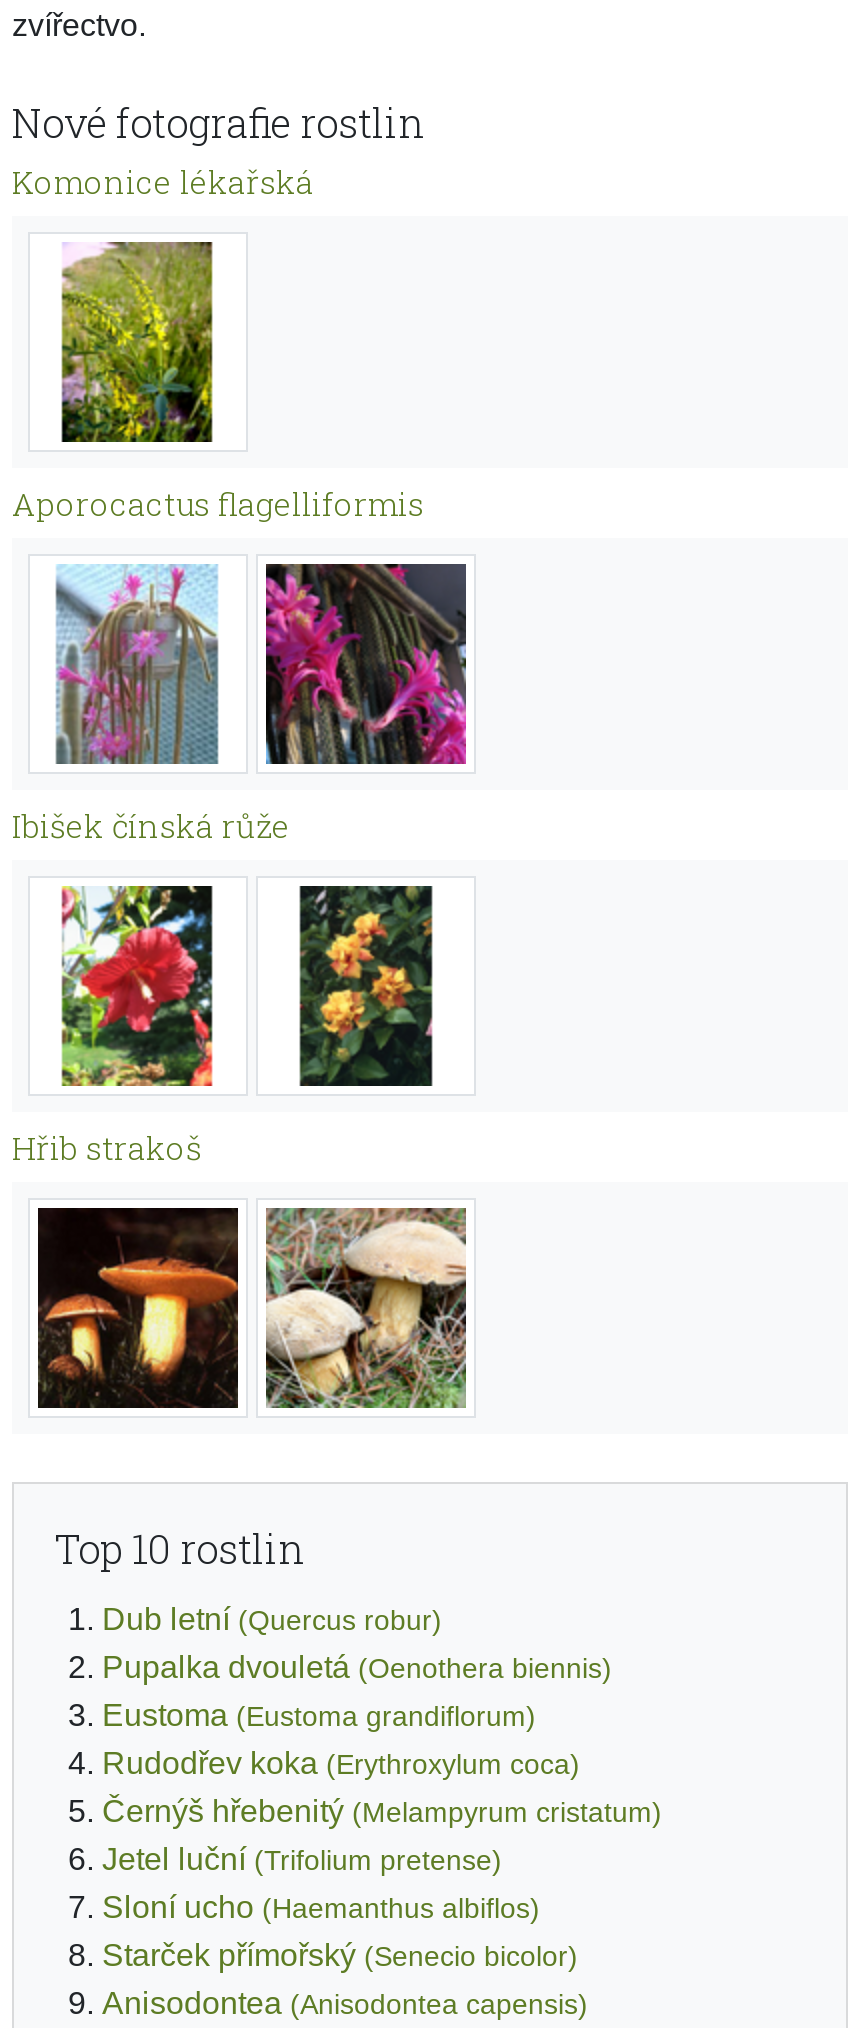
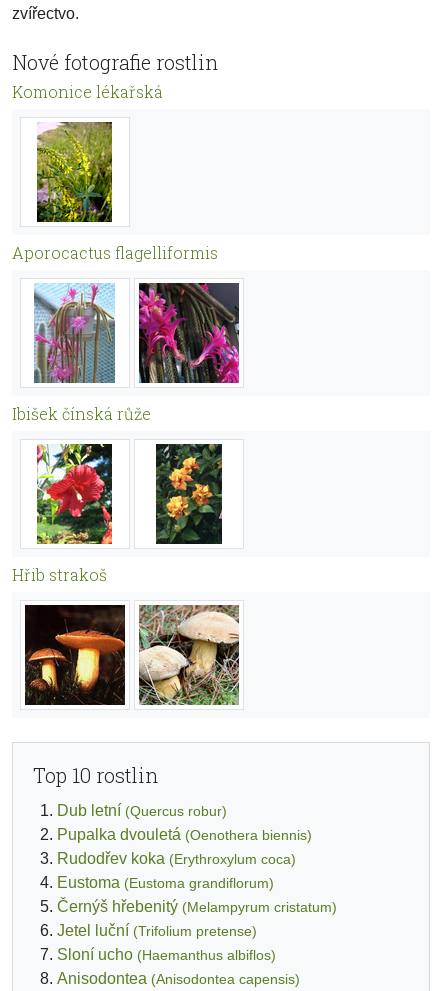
moved down: Eustoma (Eustoma grandiflorum)

- Starček přímořský (Senecio bicolor)
